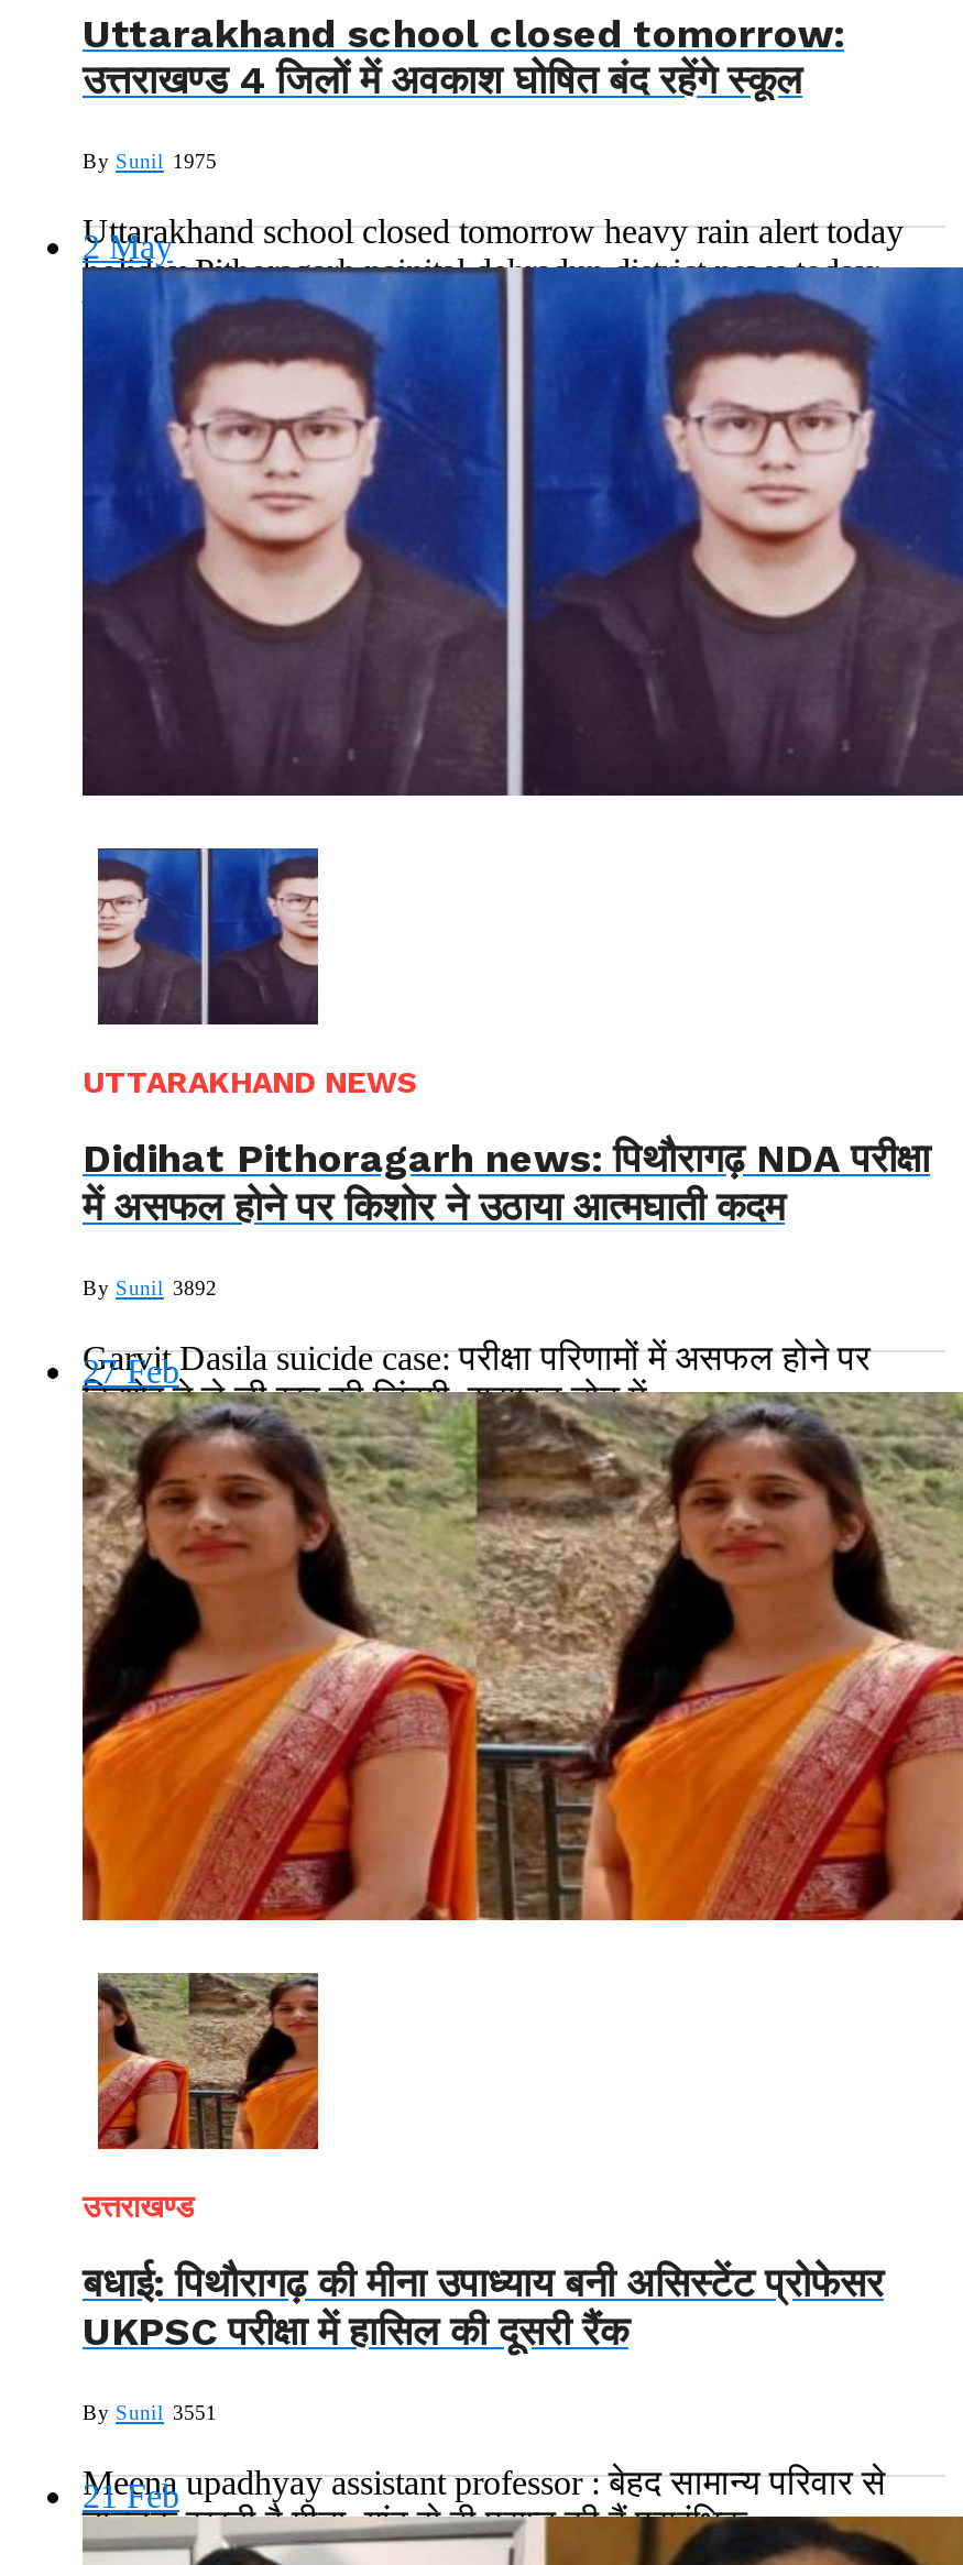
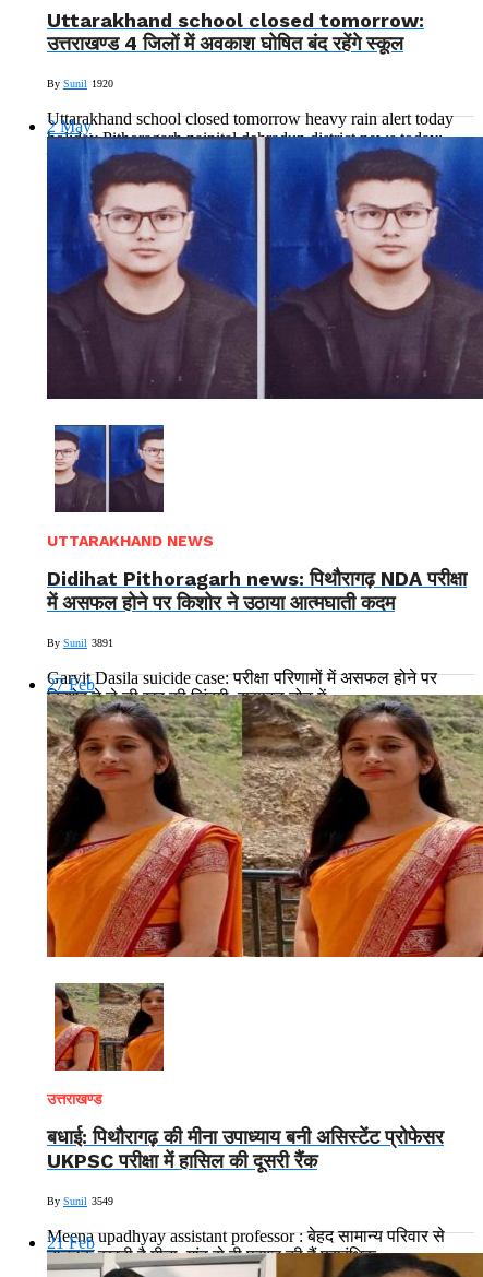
- By Sunil 1975
+ By Sunil 1920

- By Sunil 3892
+ By Sunil 3891

- By Sunil 3551
+ By Sunil 3549
